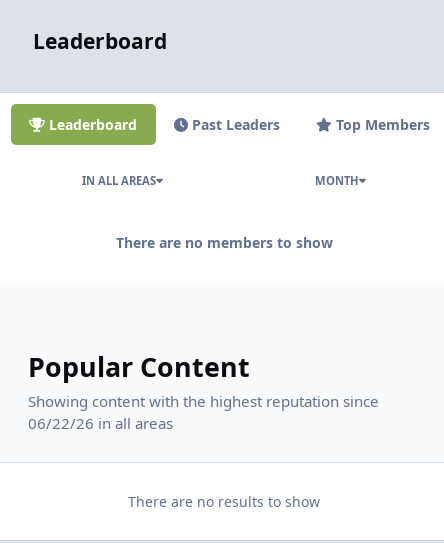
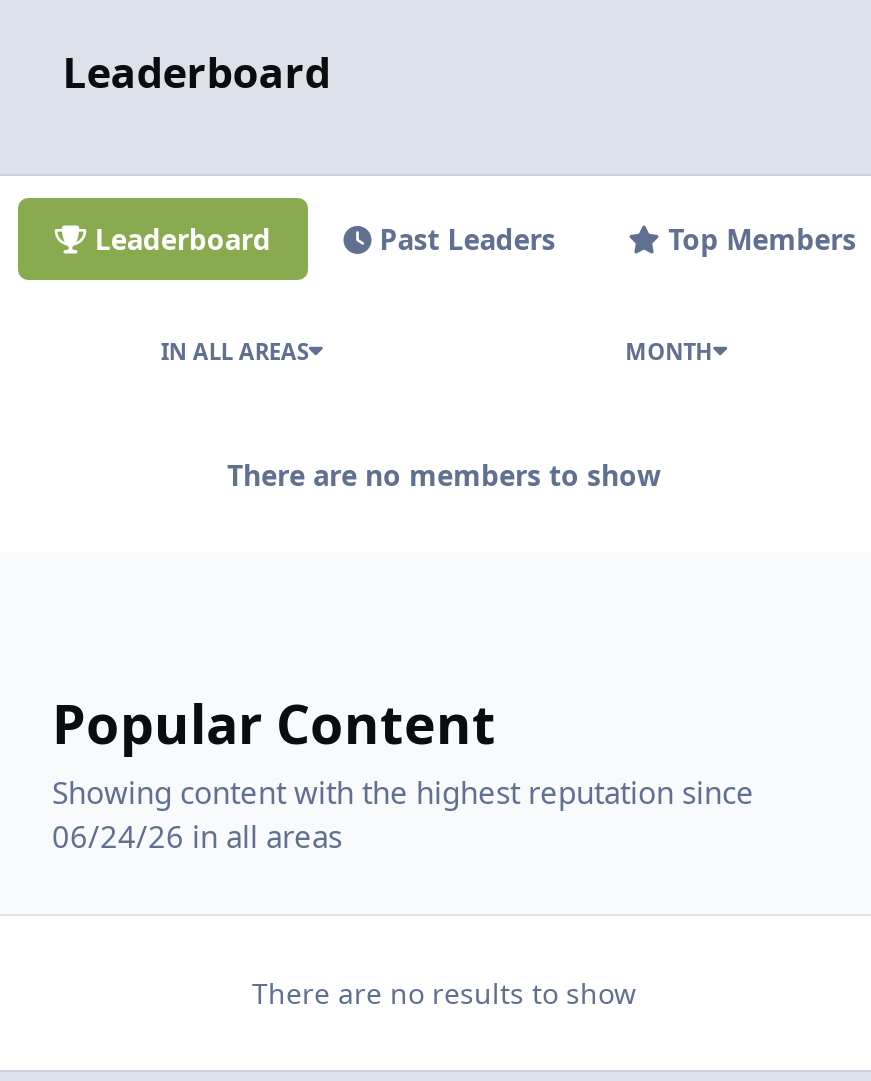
- 06/22/26 in all areas
+ 06/24/26 in all areas
